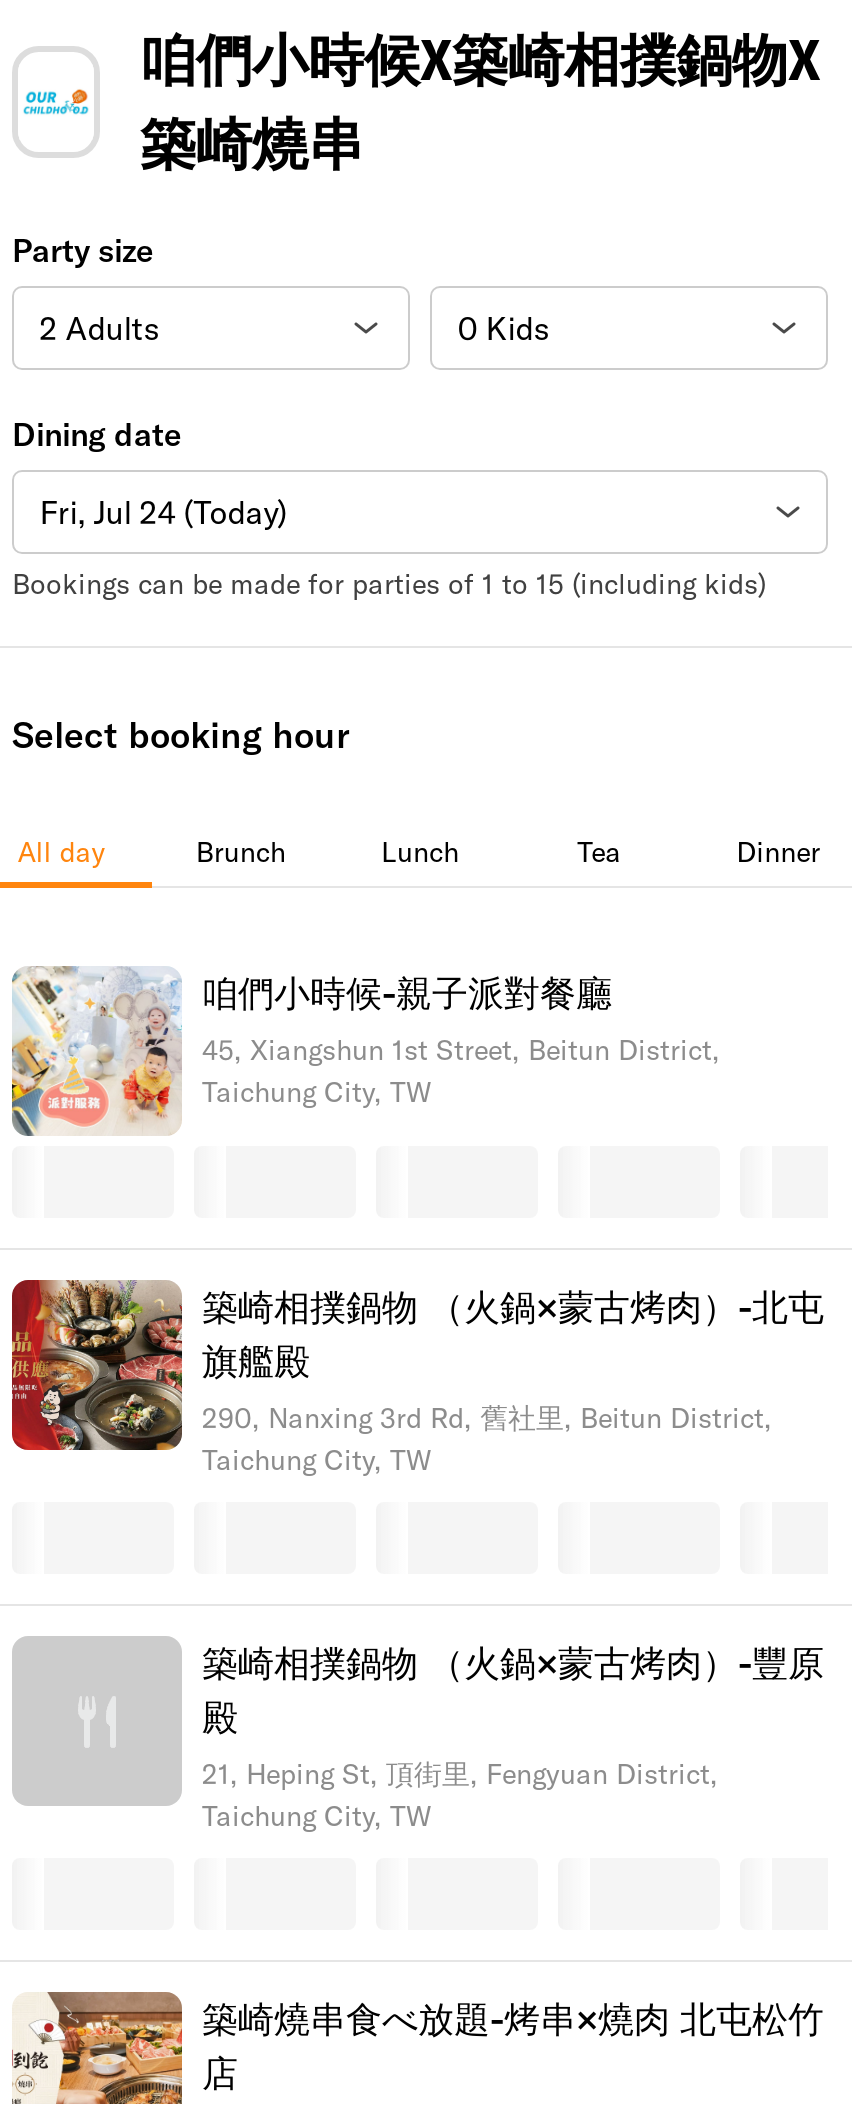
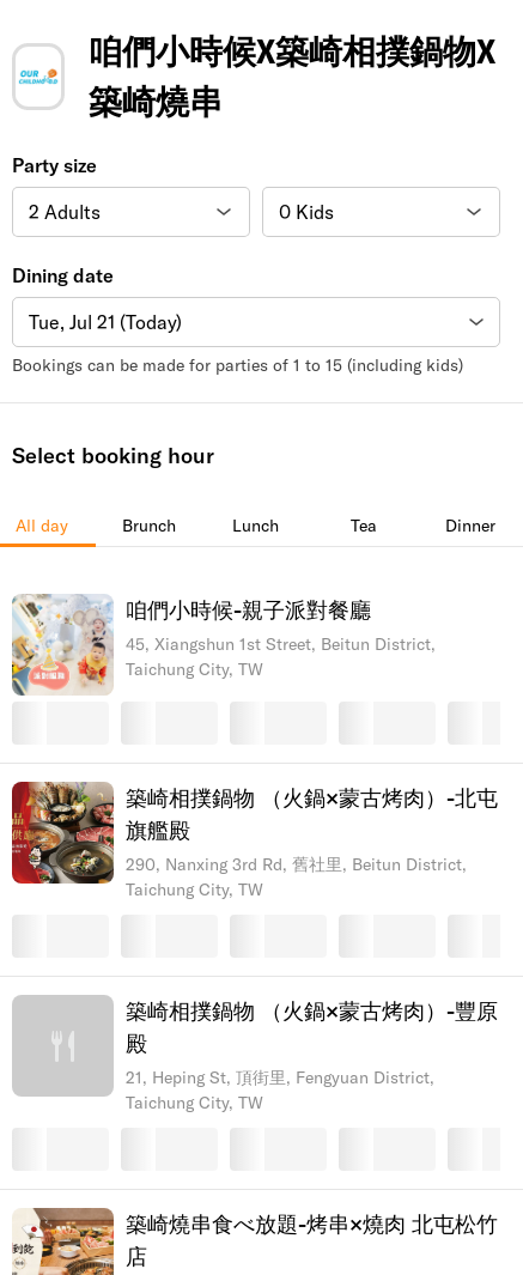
- Fri, Jul 24 (Today)
+ Tue, Jul 21 (Today)
